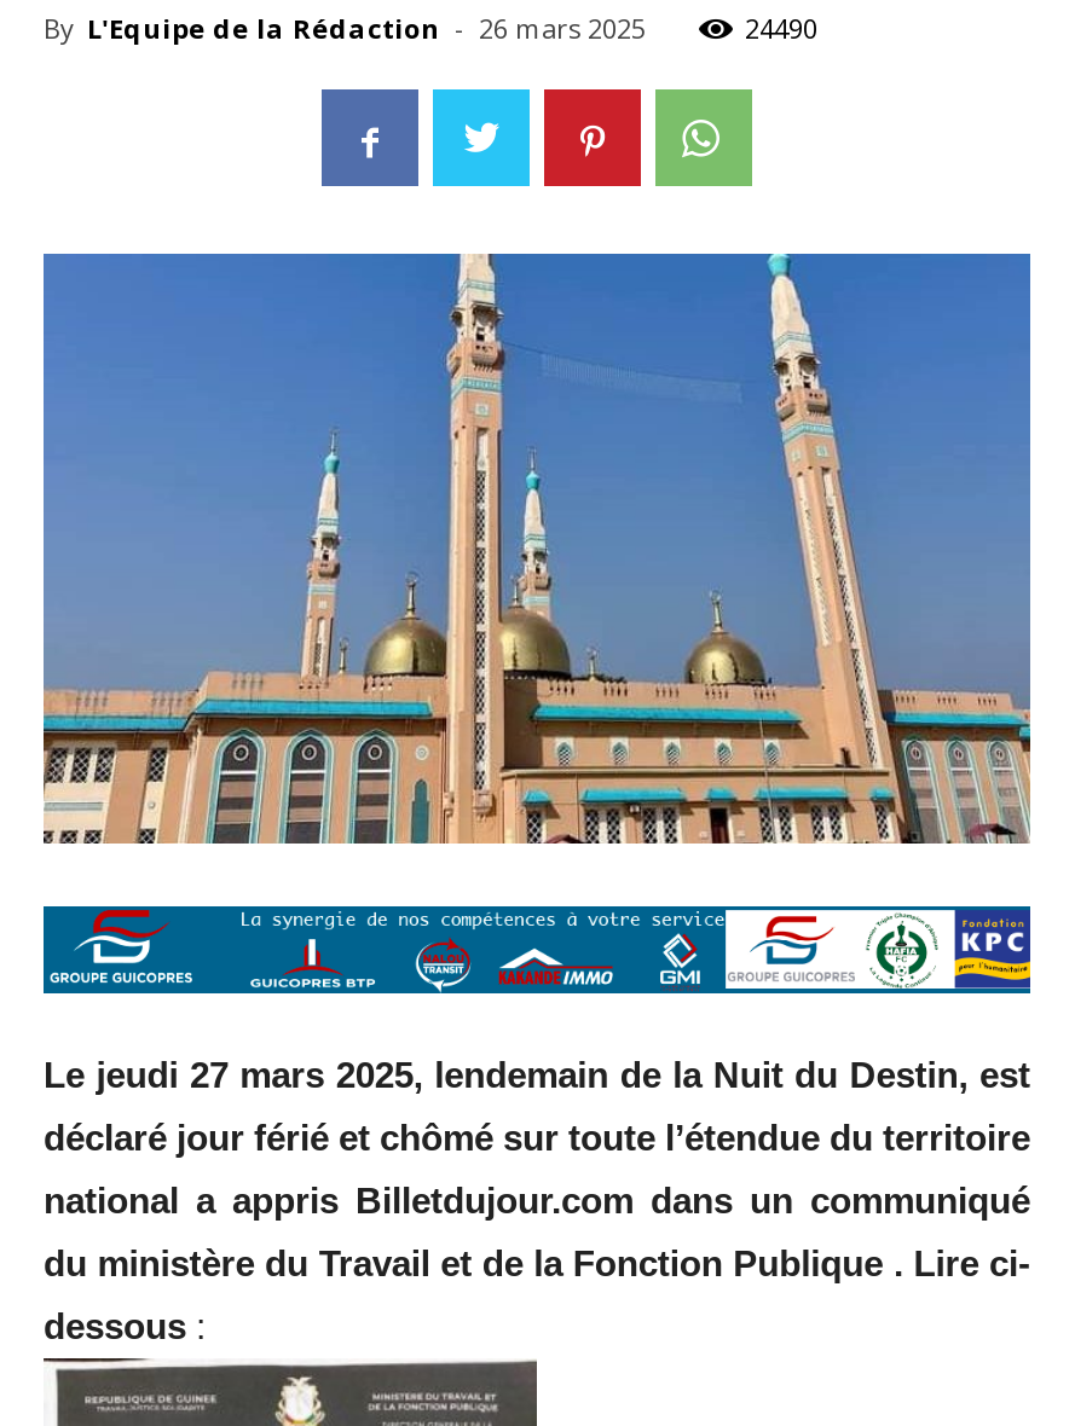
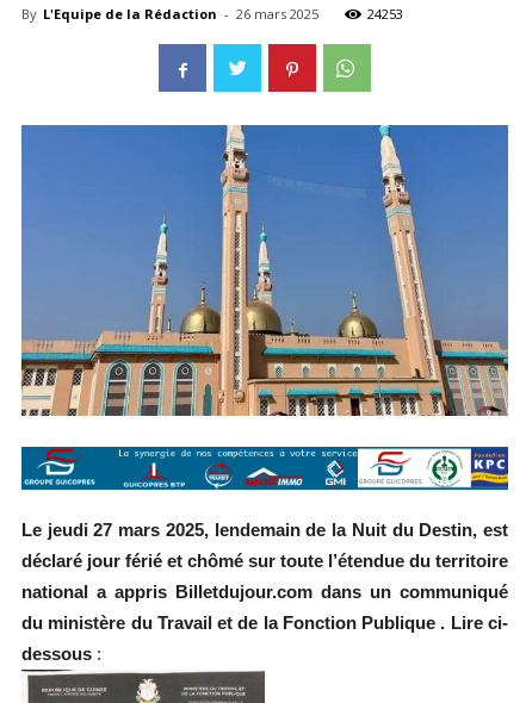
- 24490
+ 24253
